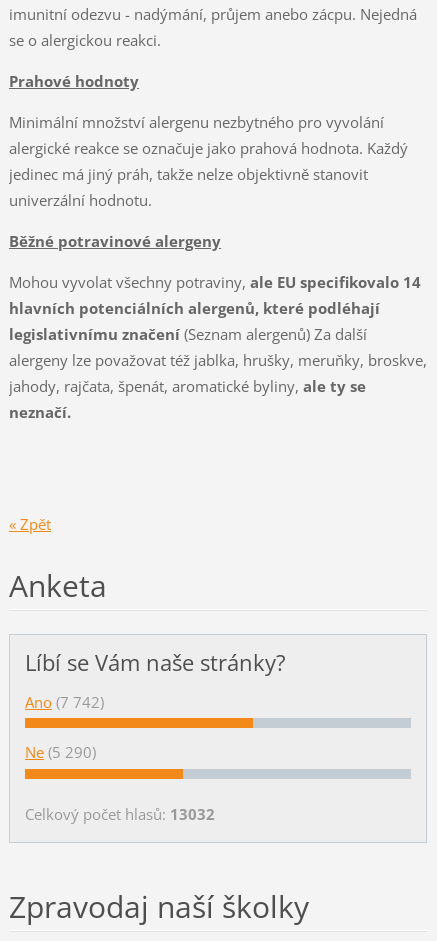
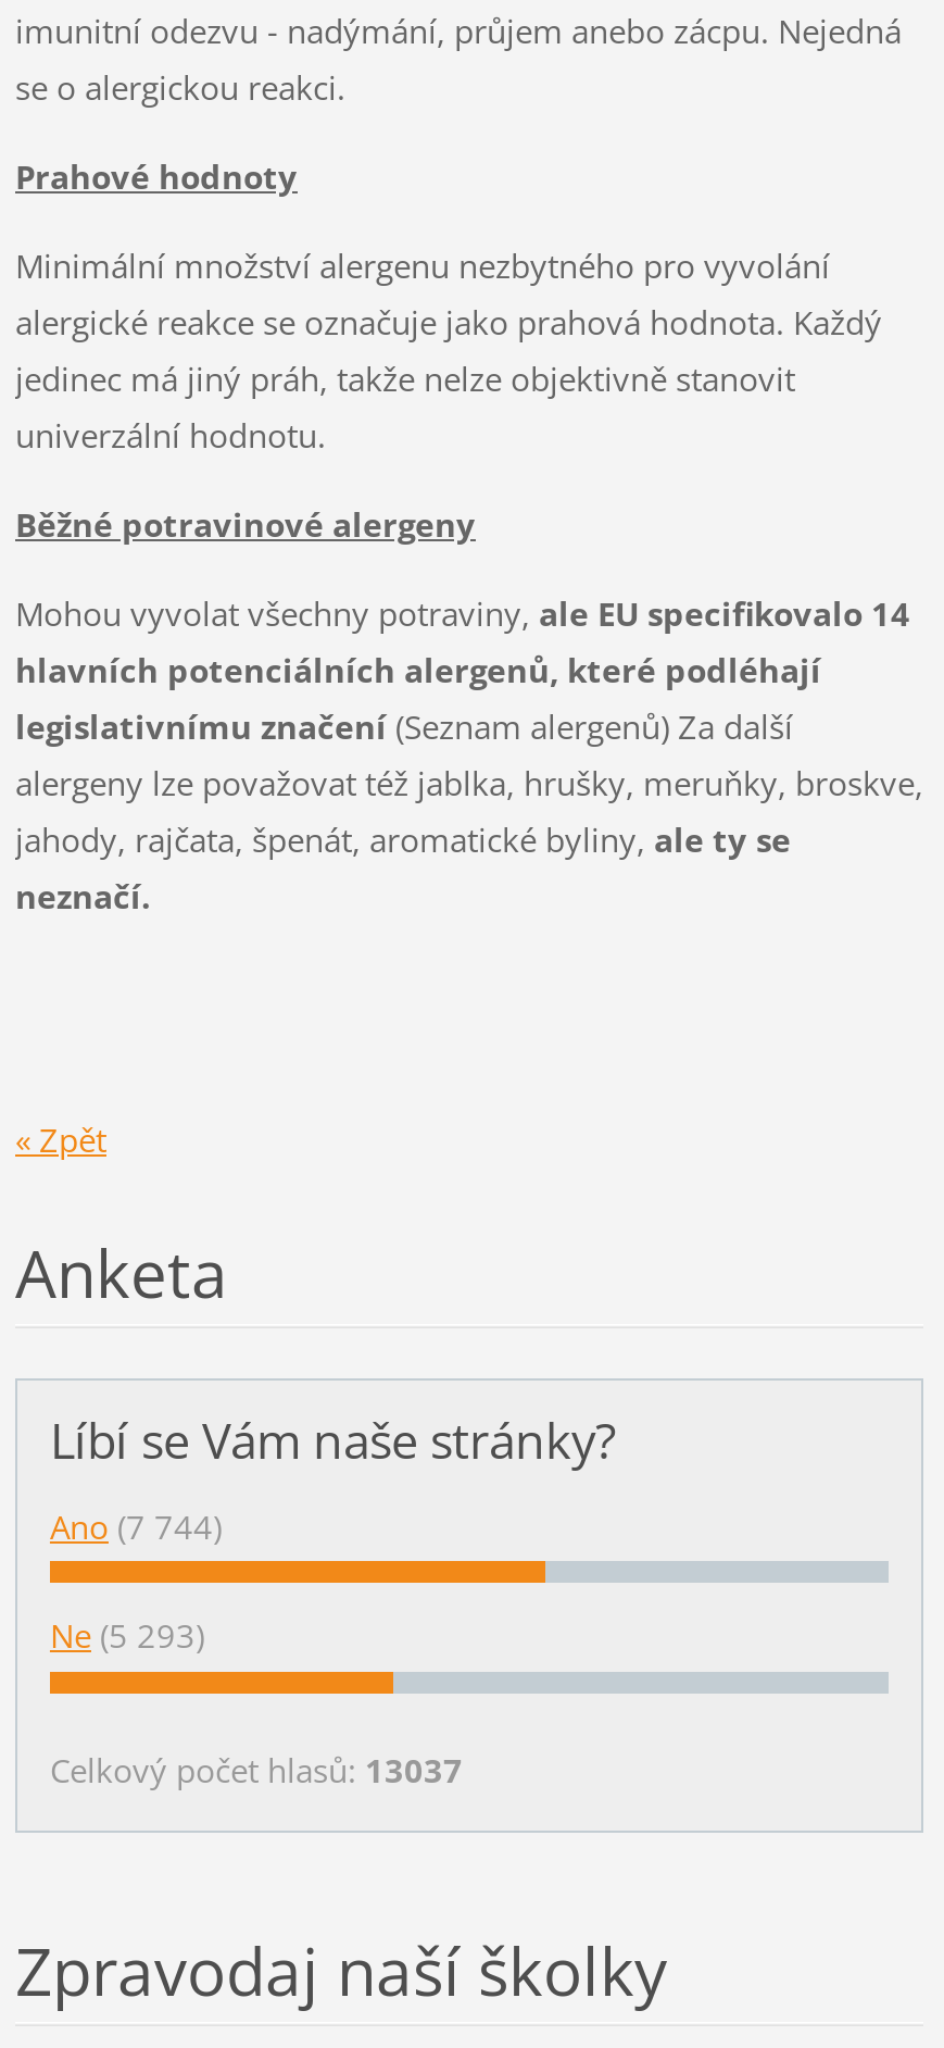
- Ano (7 742)
+ Ano (7 744)

- Ne (5 290)
+ Ne (5 293)

- Celkový počet hlasů: 13032
+ Celkový počet hlasů: 13037
